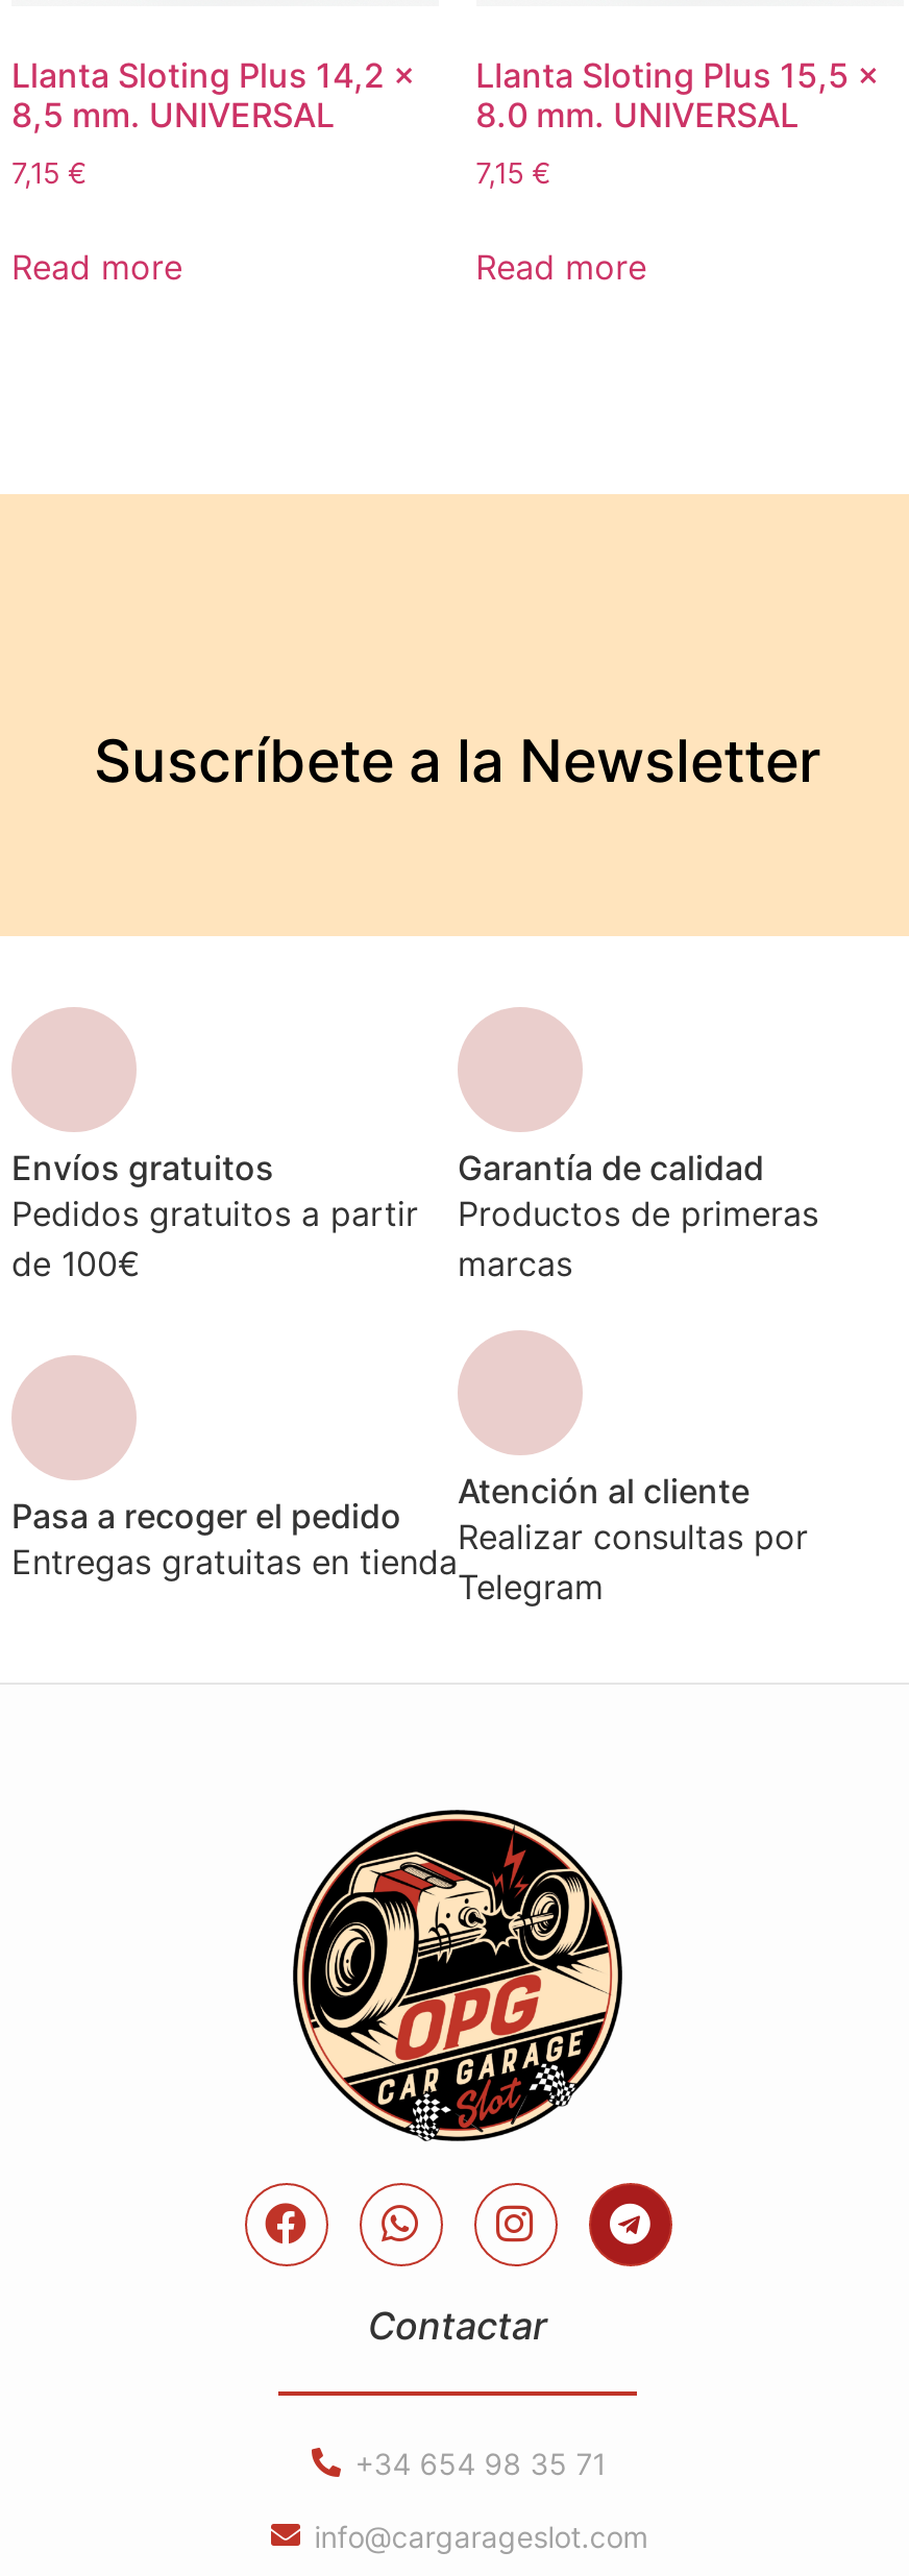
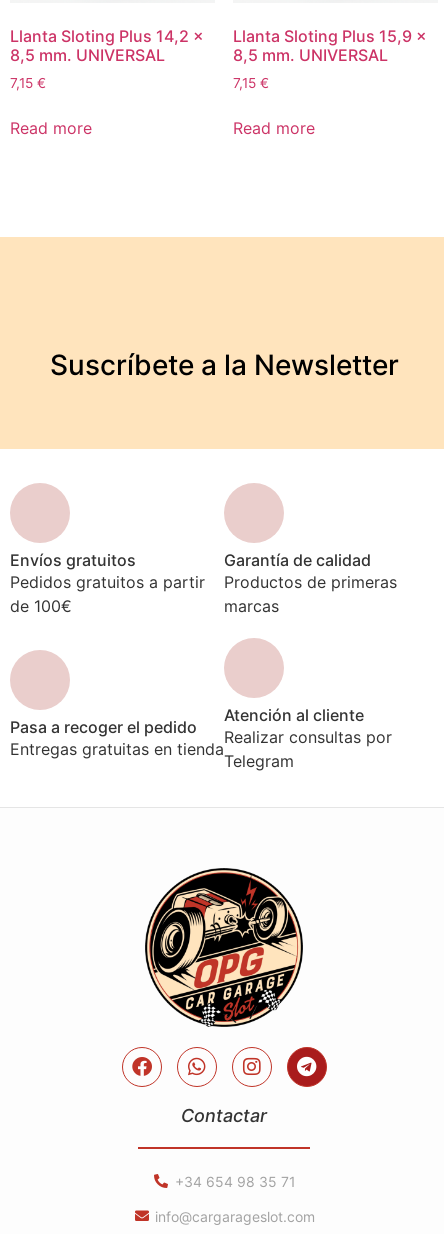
- Llanta Sloting Plus 15,5 x
+ Llanta Sloting Plus 15,9 x

- 8.0 mm. UNIVERSAL
+ 8,5 mm. UNIVERSAL
